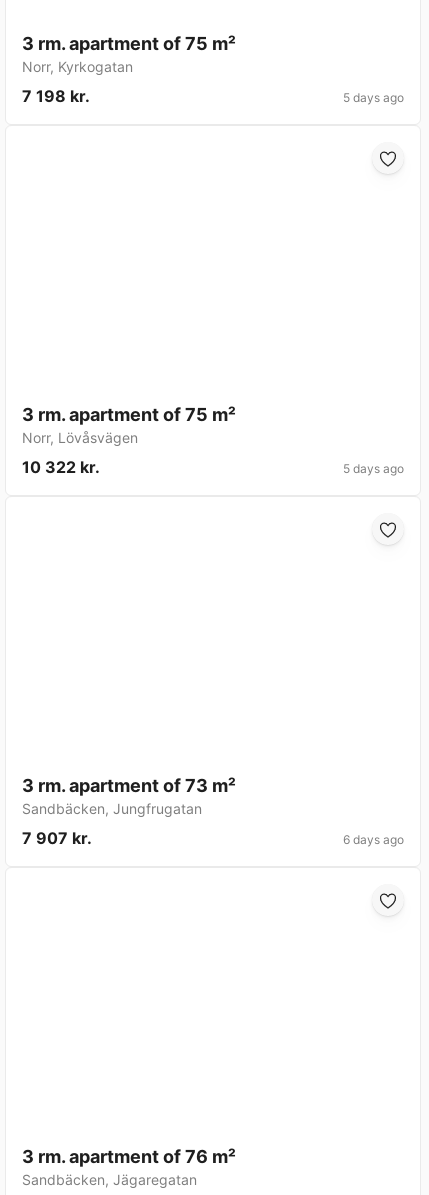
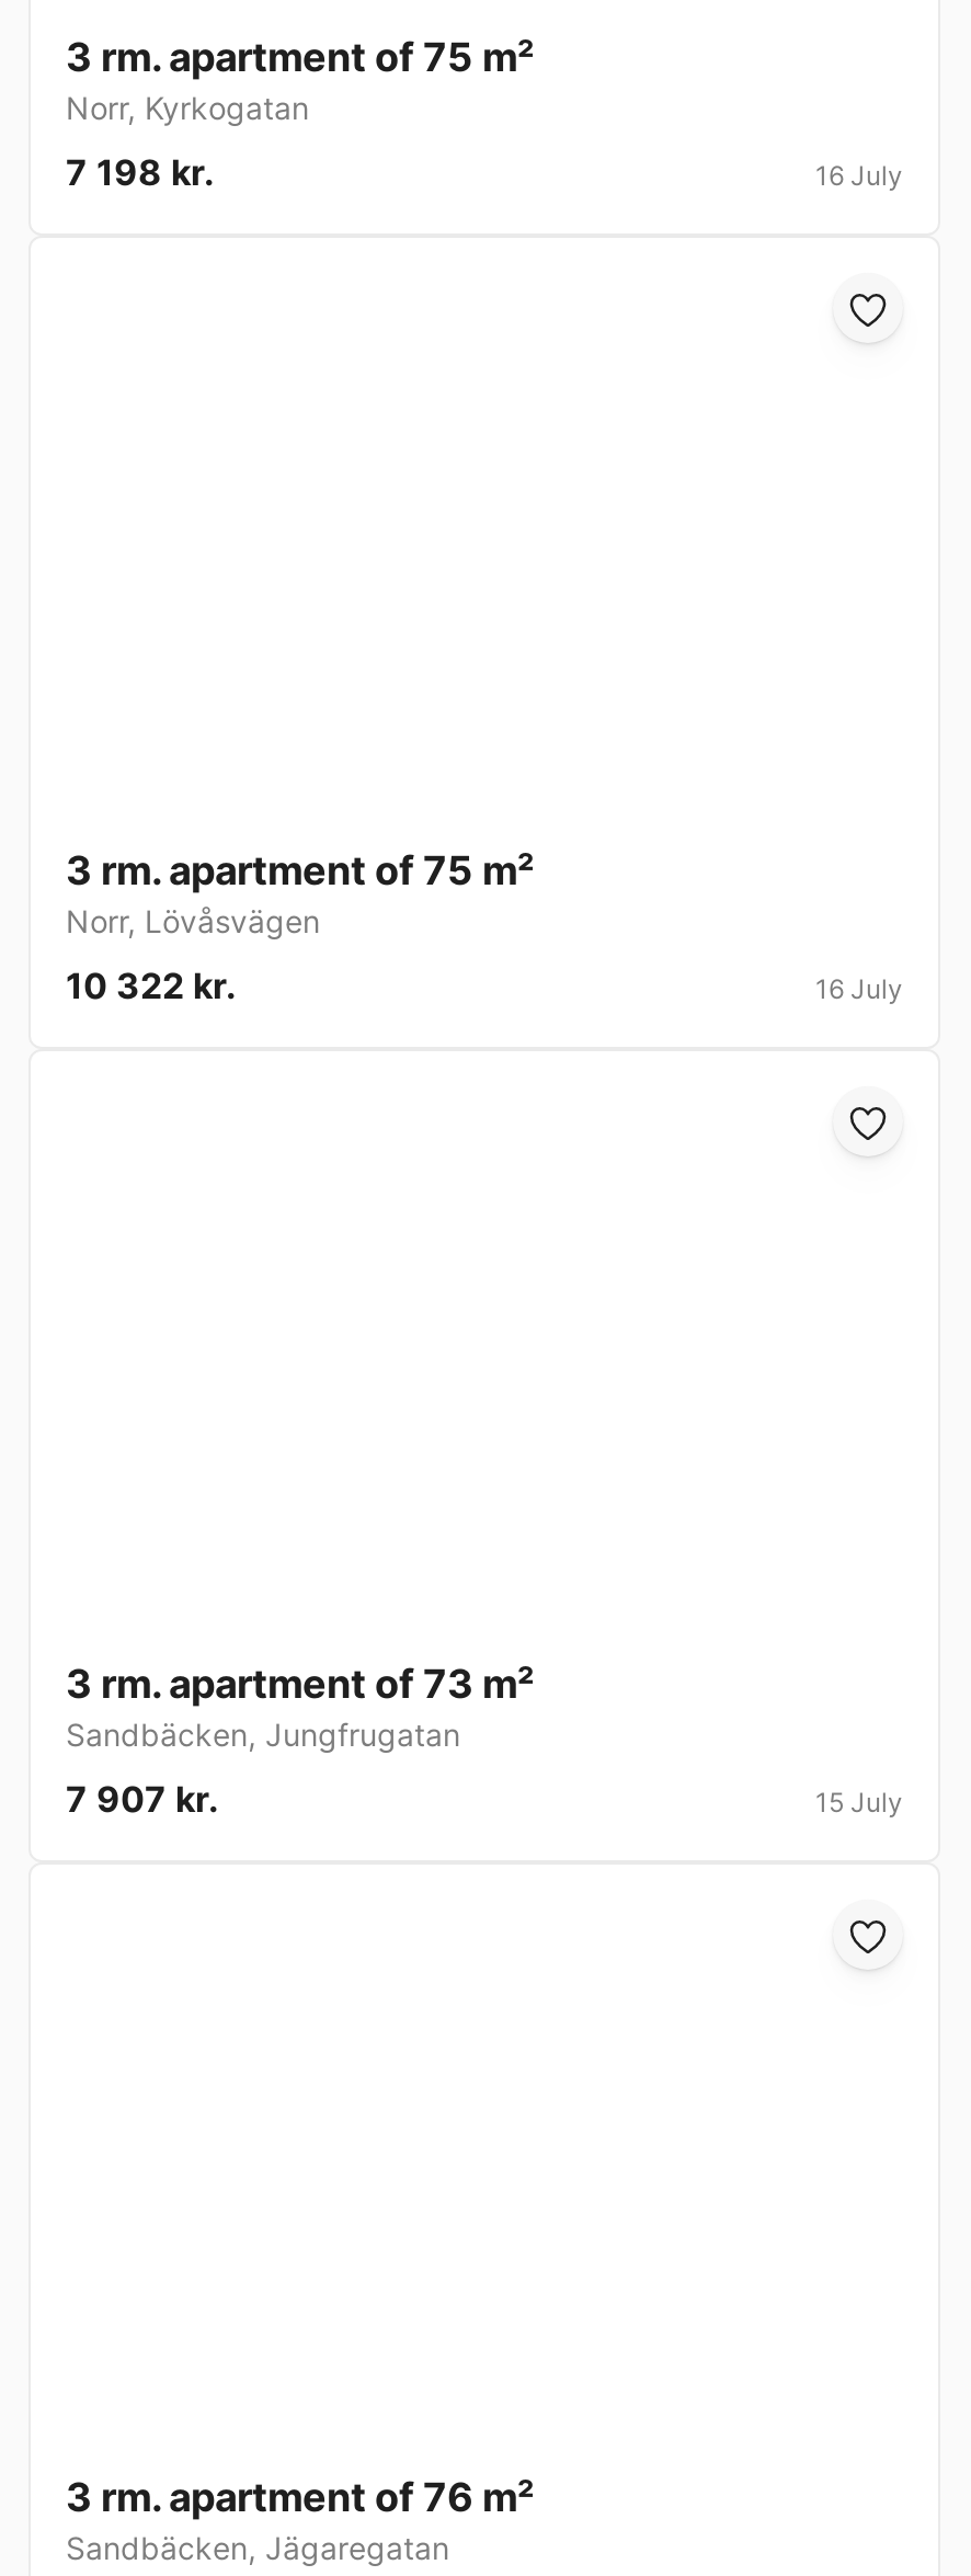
- 5 days ago
+ 16 July

- 5 days ago
+ 16 July

- 6 days ago
+ 15 July
